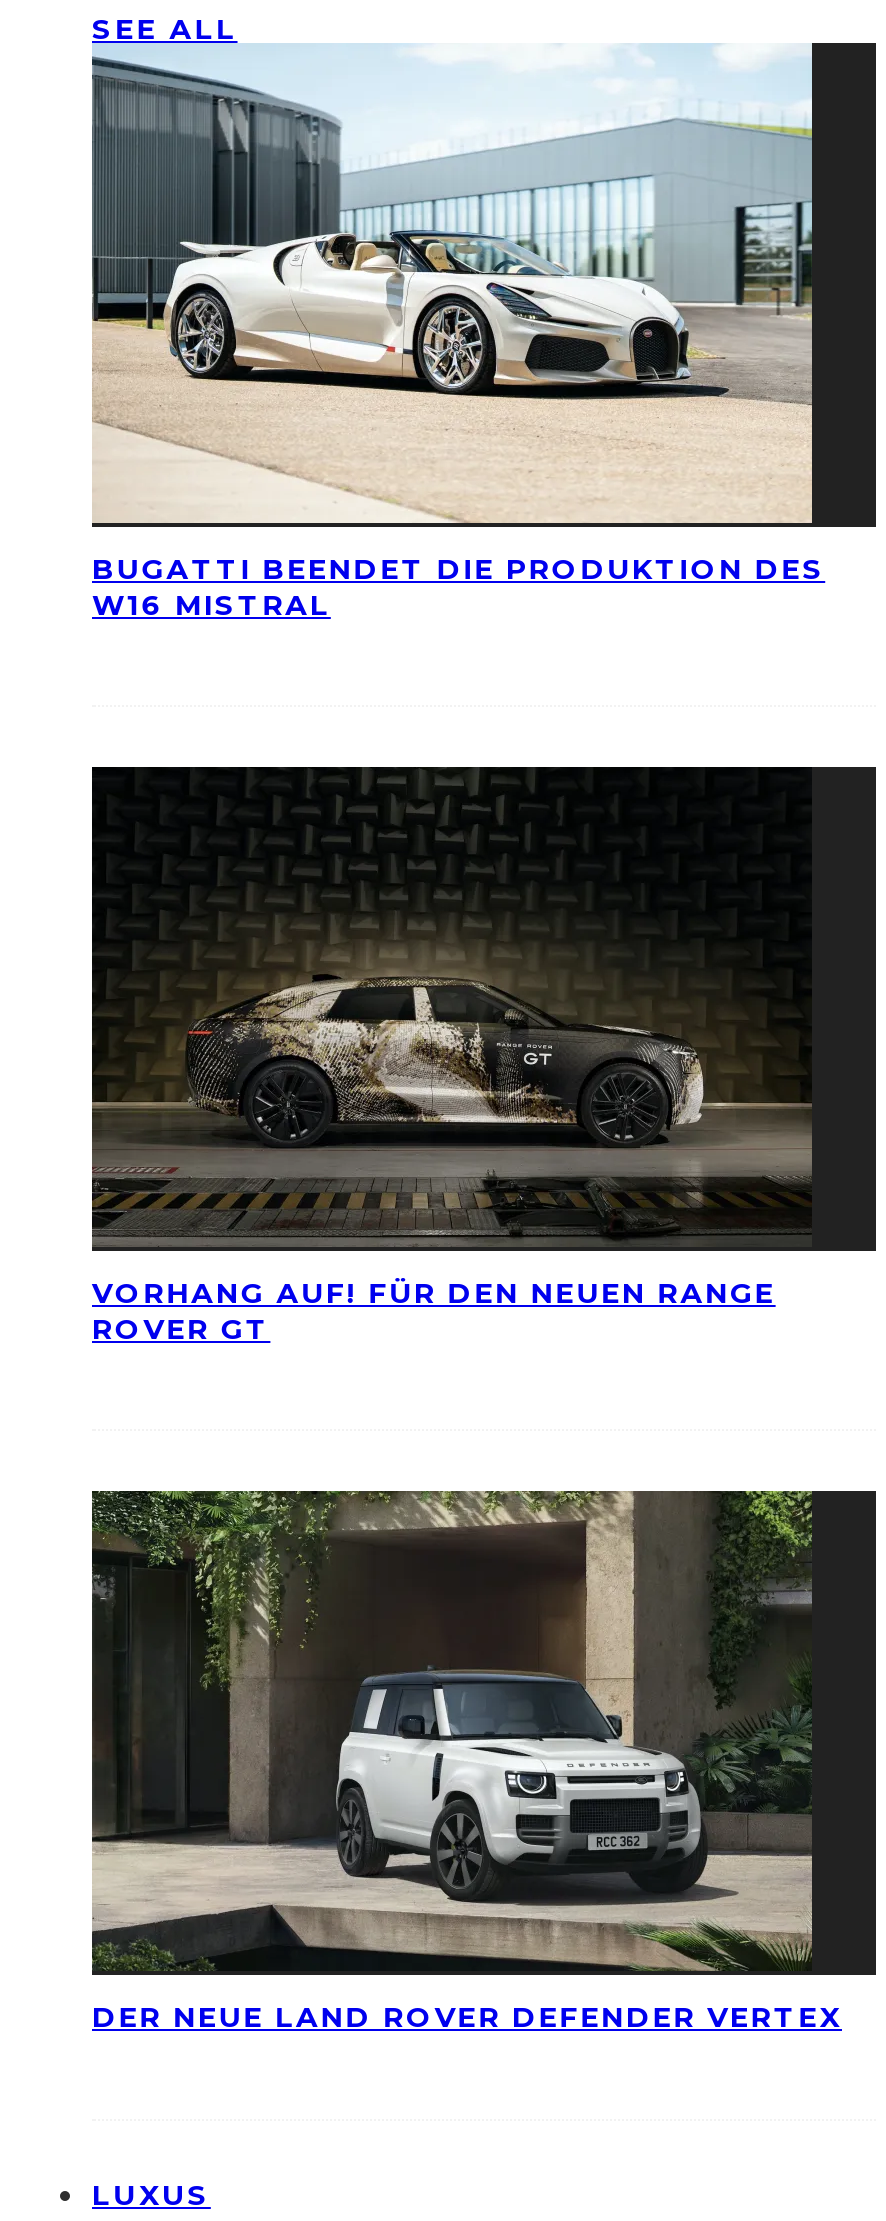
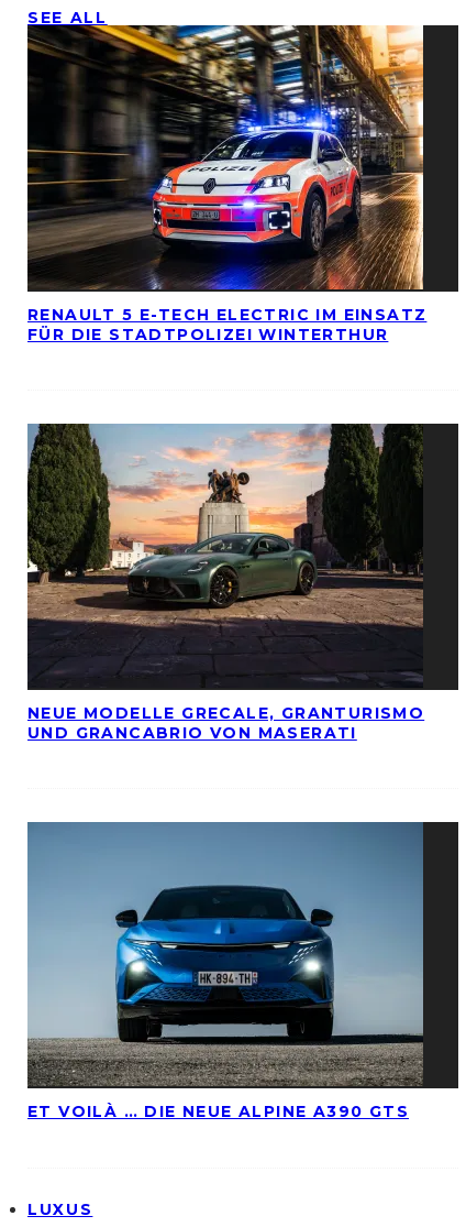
- [image]
- BUGATTI BEENDET DIE PRODUKTION DES
- W16 MISTRAL
+ [image]
+ RENAULT 5 E-TECH ELECTRIC IM EINSATZ
+ FÜR DIE STADTPOLIZEI WINTERTHUR

- [image]
- VORHANG AUF! FÜR DEN NEUEN RANGE
- ROVER GT
+ [image]
+ NEUE MODELLE GRECALE, GRANTURISMO
+ UND GRANCABRIO VON MASERATI

- [image]
- DER NEUE LAND ROVER DEFENDER VERTEX
+ [image]
+ ET VOILÀ … DIE NEUE ALPINE A390 GTS
